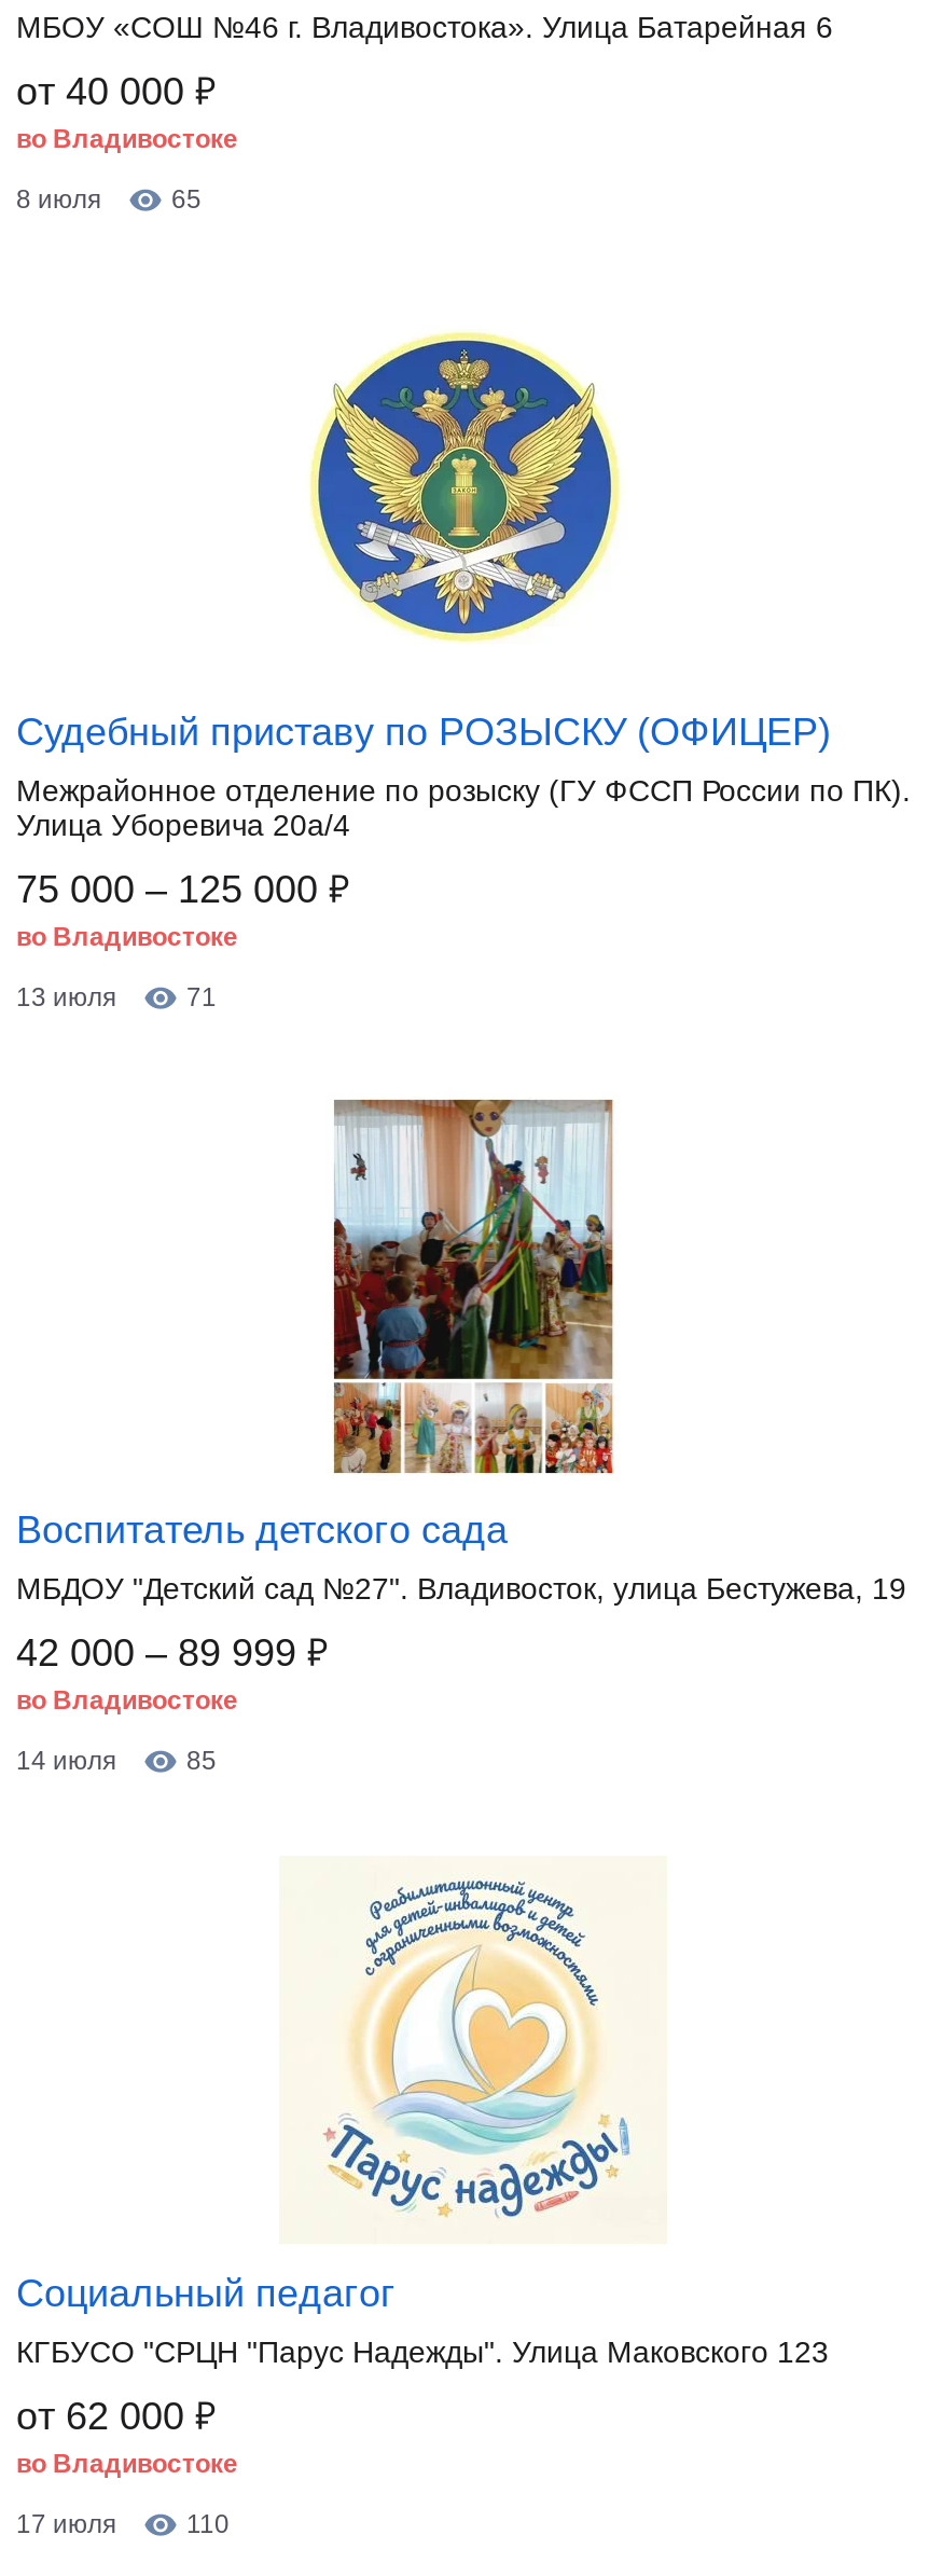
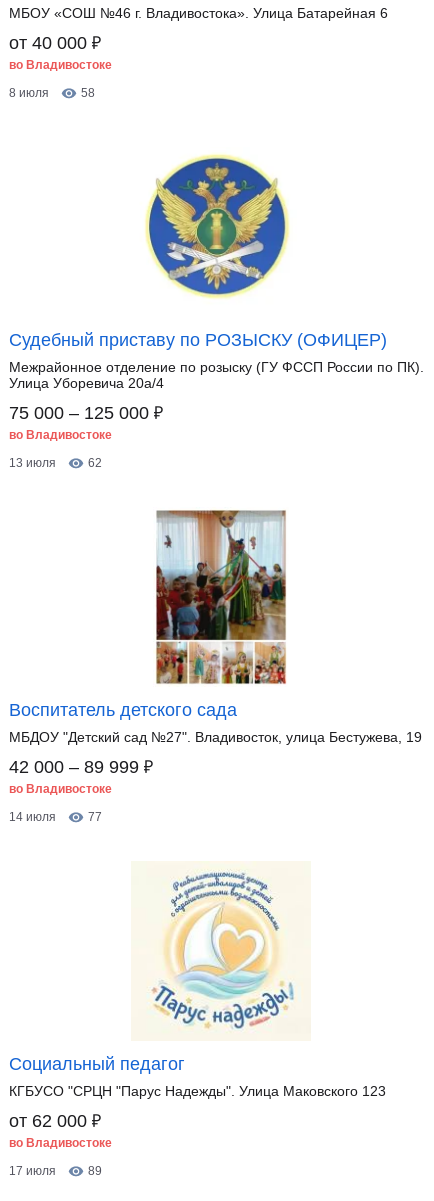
- 65
+ 58

- 71
+ 62

- 85
+ 77

- 110
+ 89
